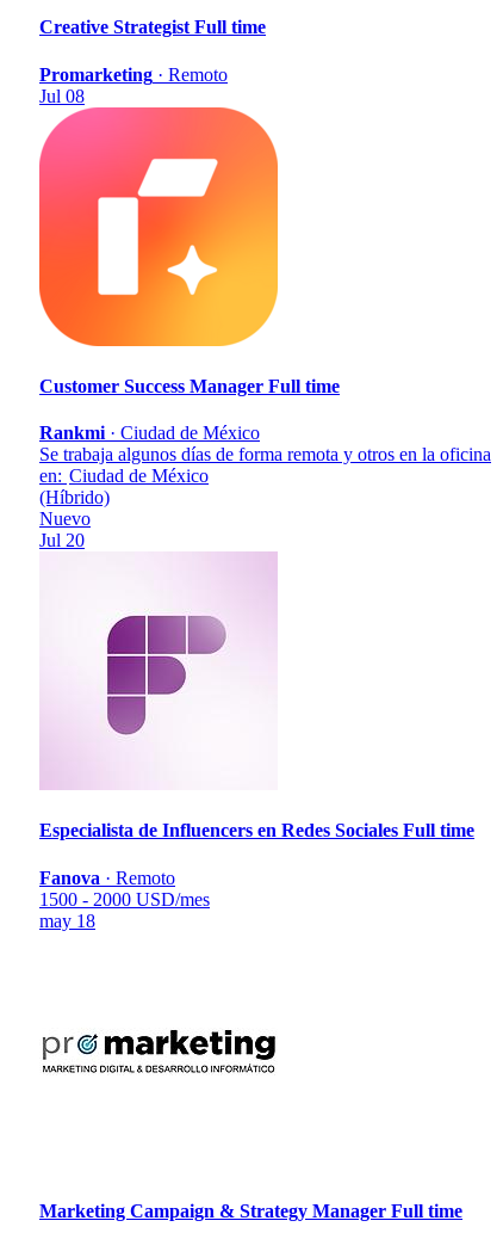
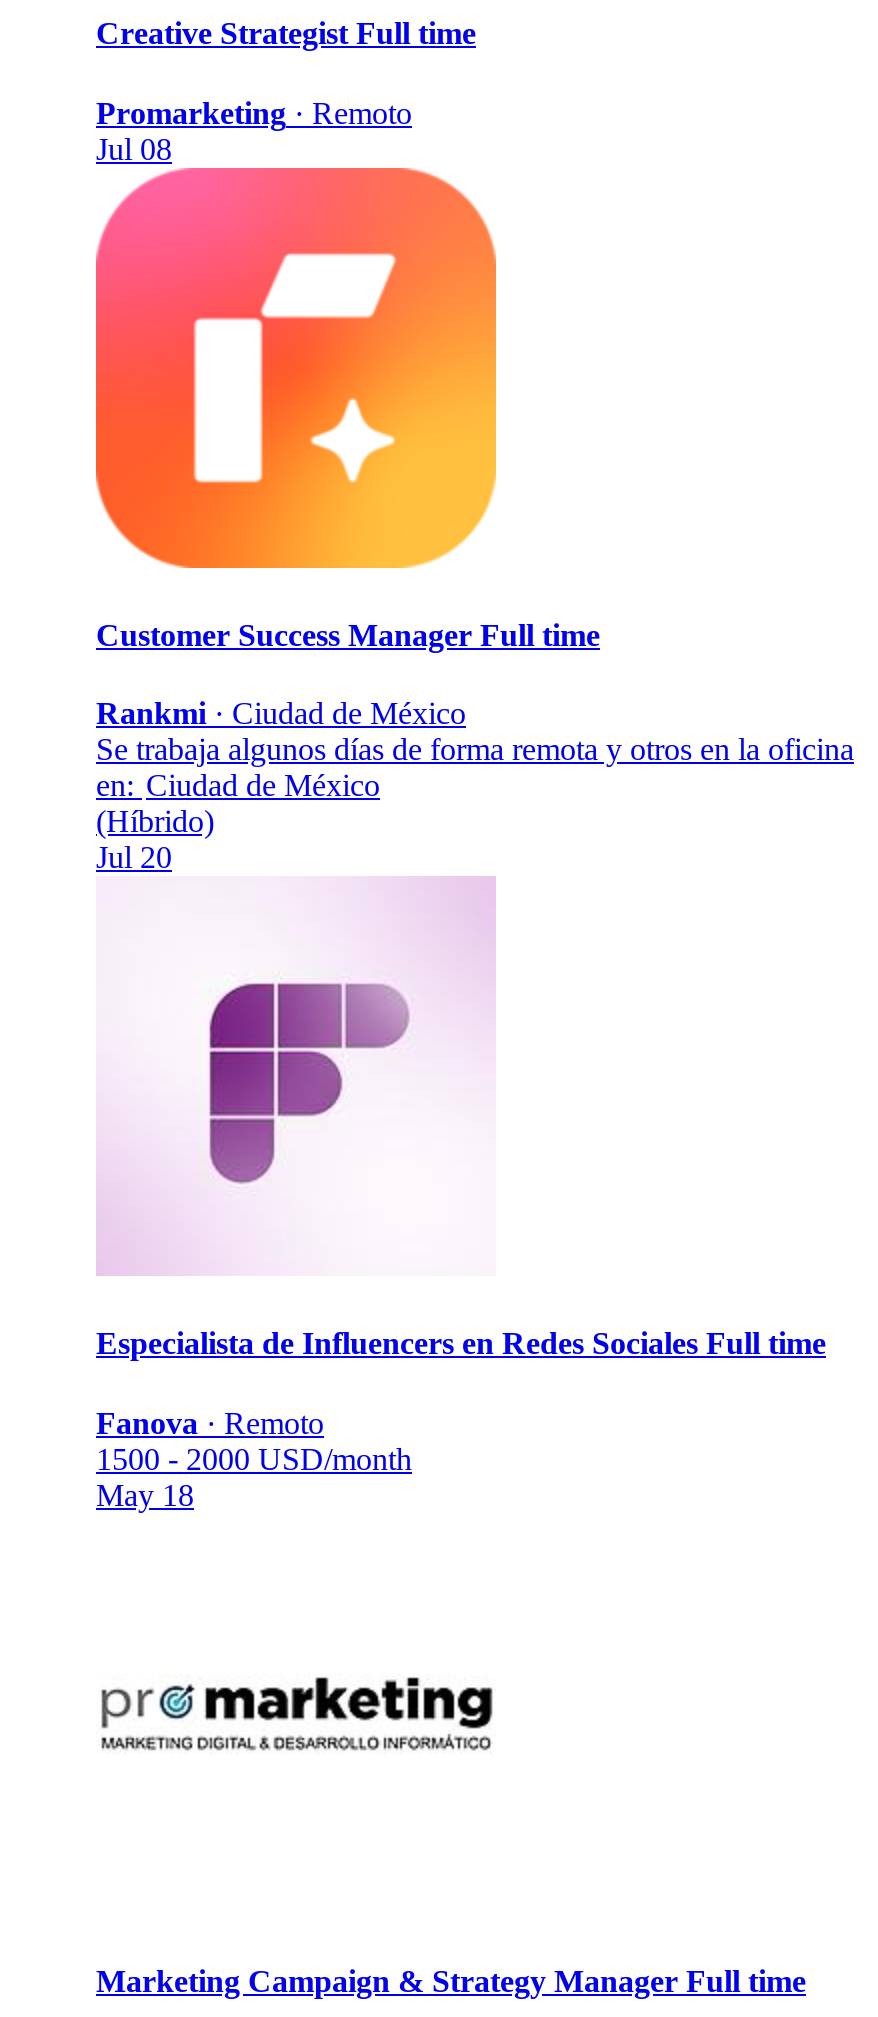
- Nuevo

- 1500 - 2000 USD/mes
- may 18
+ 1500 - 2000 USD/month
+ May 18
